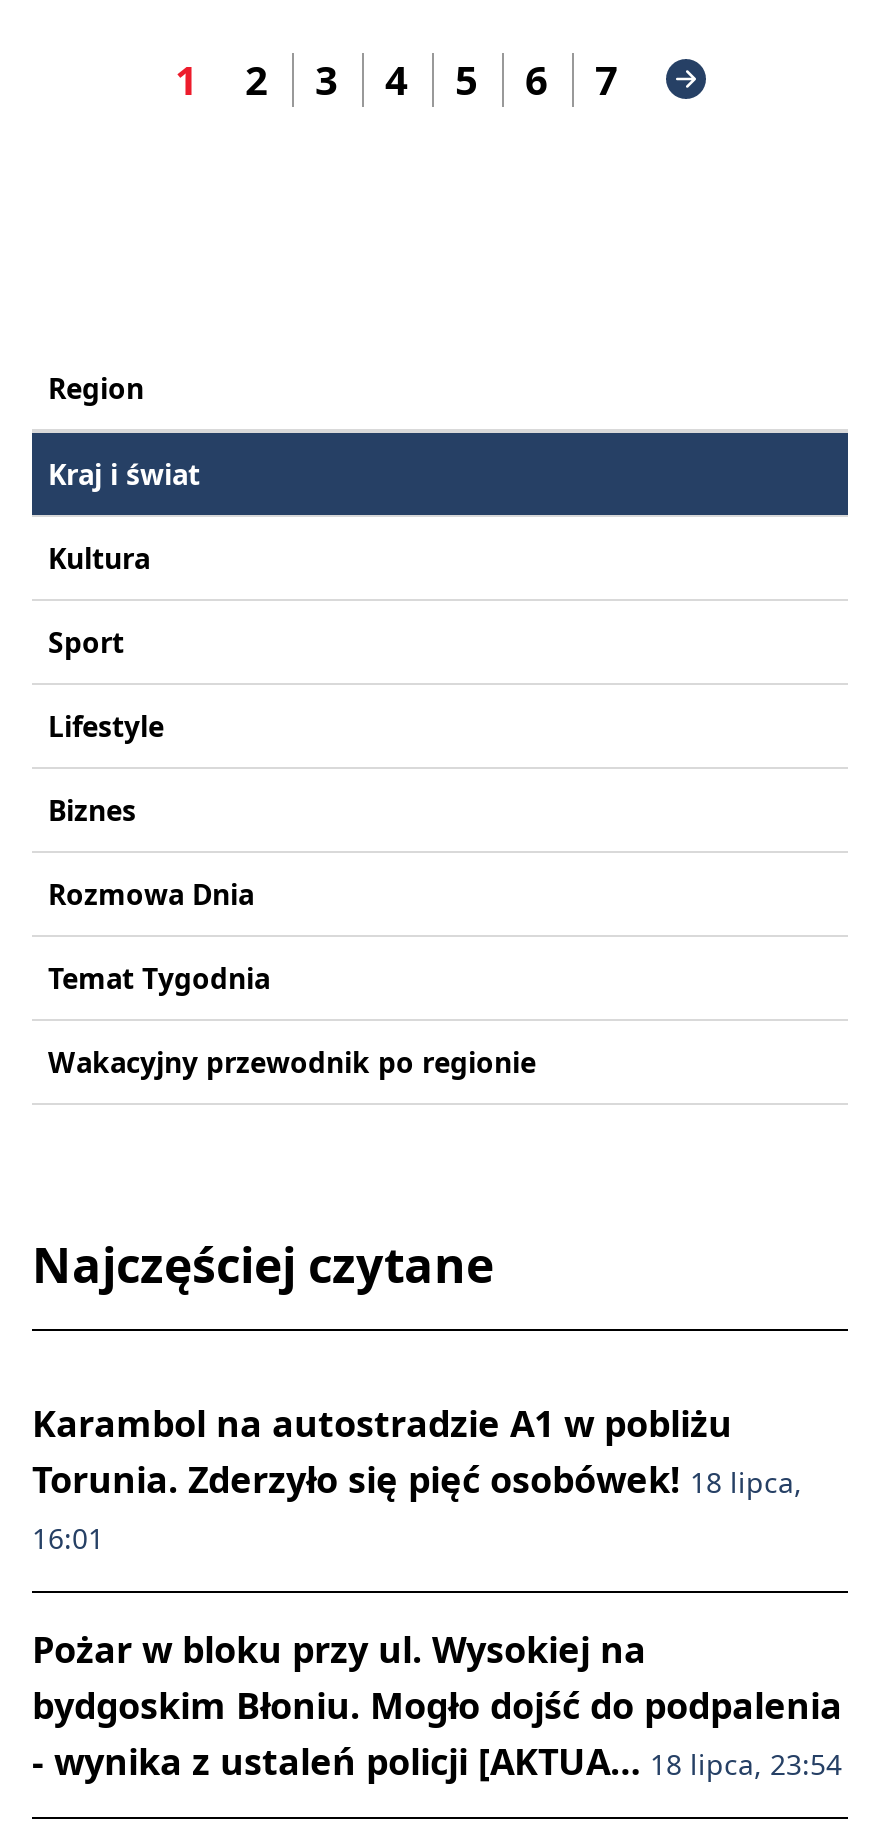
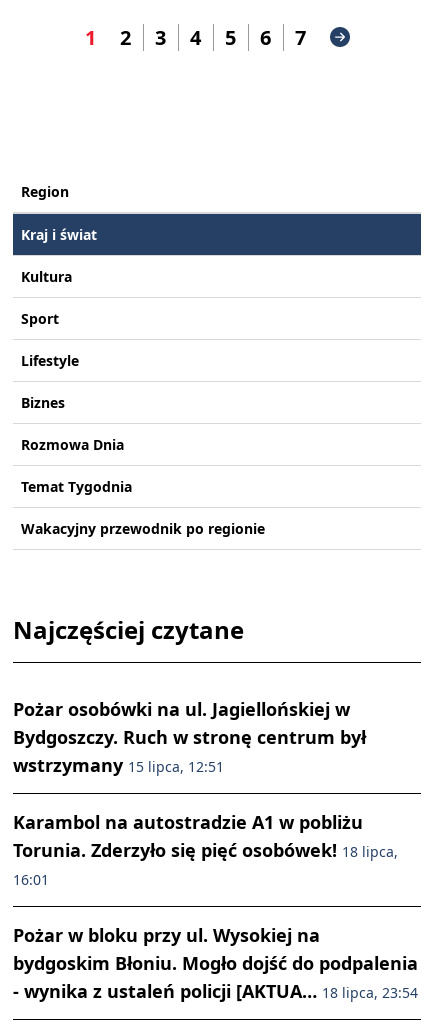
+ Pożar osobówki na ul. Jagiellońskiej w
+ Bydgoszczy. Ruch w stronę centrum był
+ wstrzymany 15 lipca, 12:51
